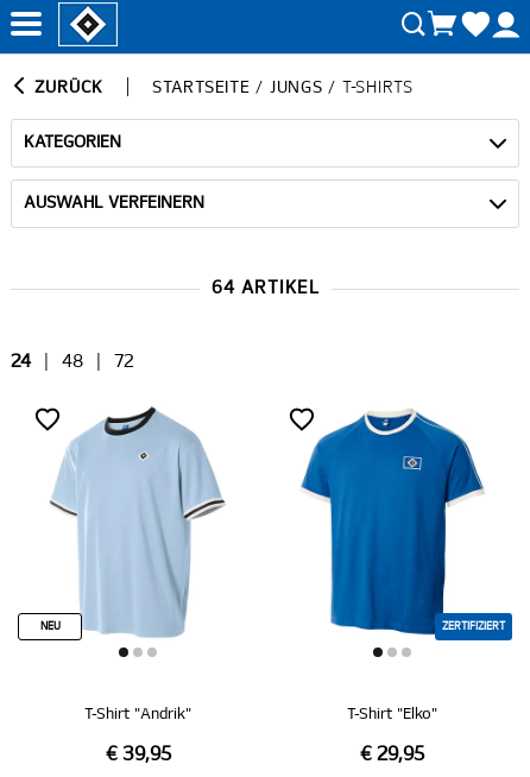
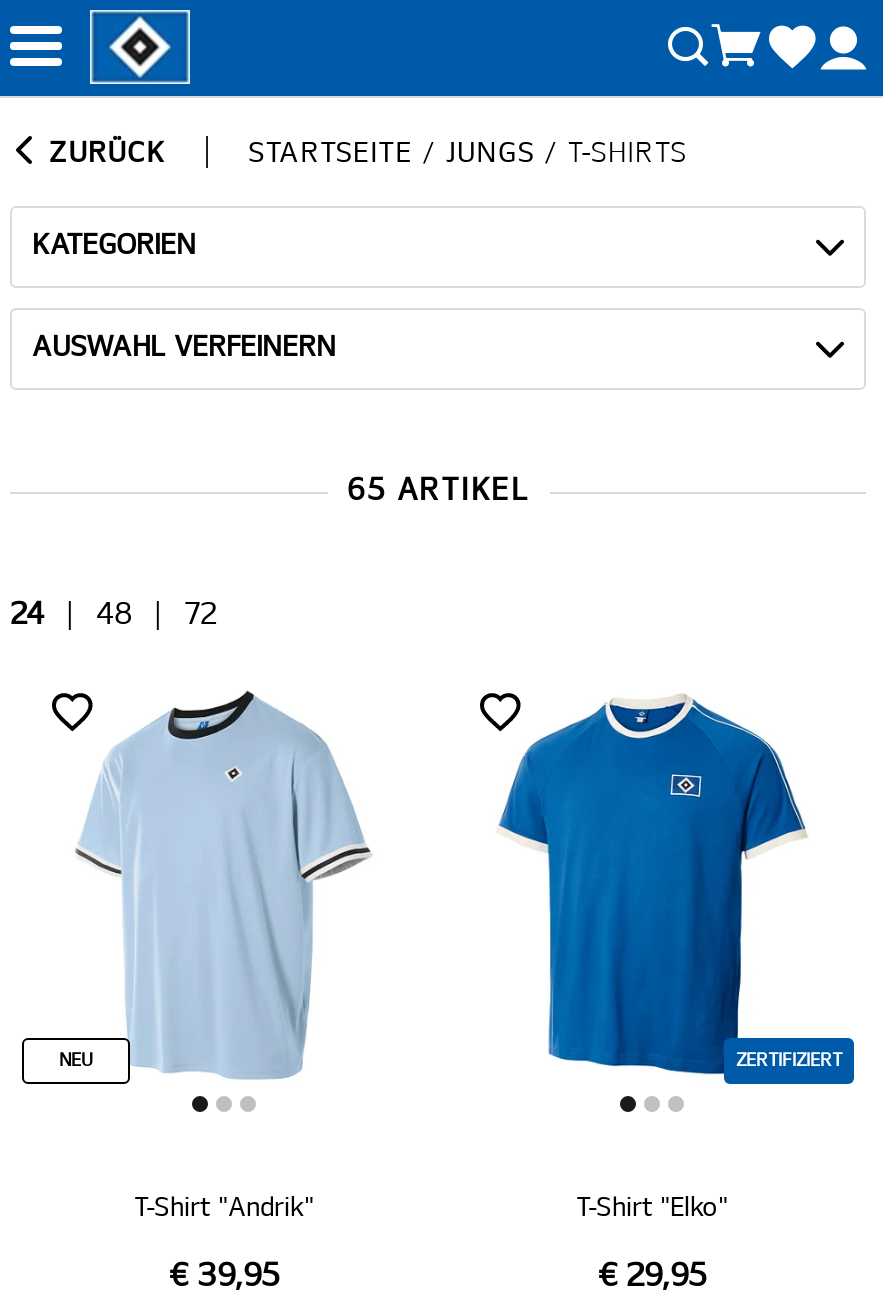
- 64 ARTIKEL
+ 65 ARTIKEL
